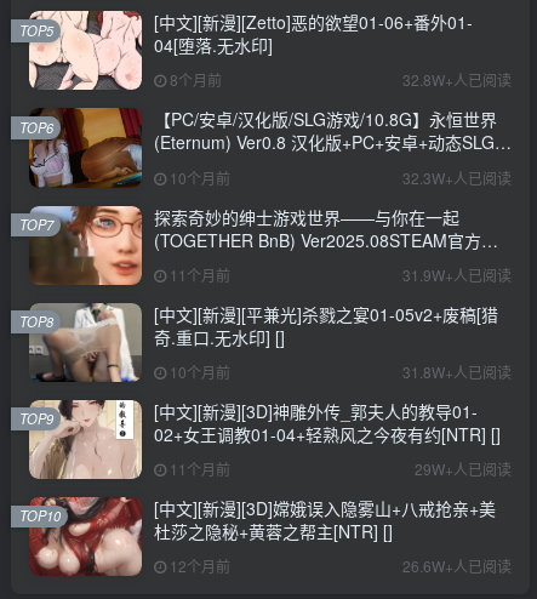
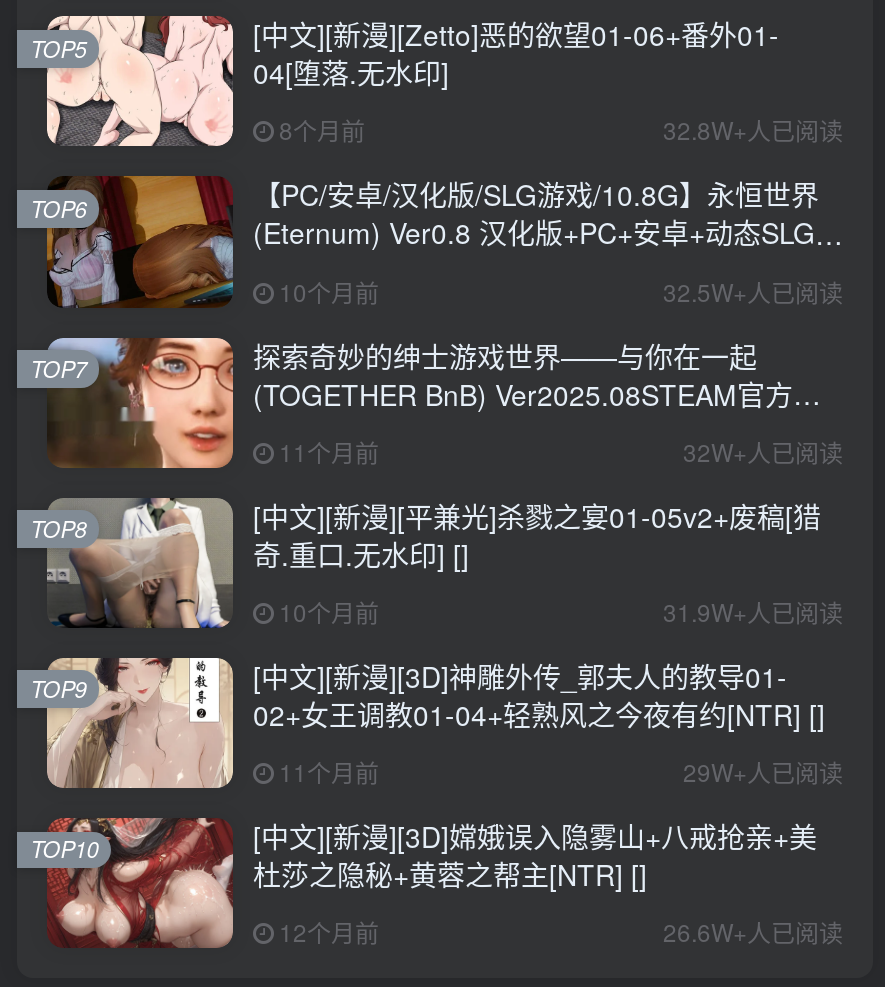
- 32.3W+人已阅读
+ 32.5W+人已阅读

- 31.9W+人已阅读
+ 32W+人已阅读

- 31.8W+人已阅读
+ 31.9W+人已阅读
